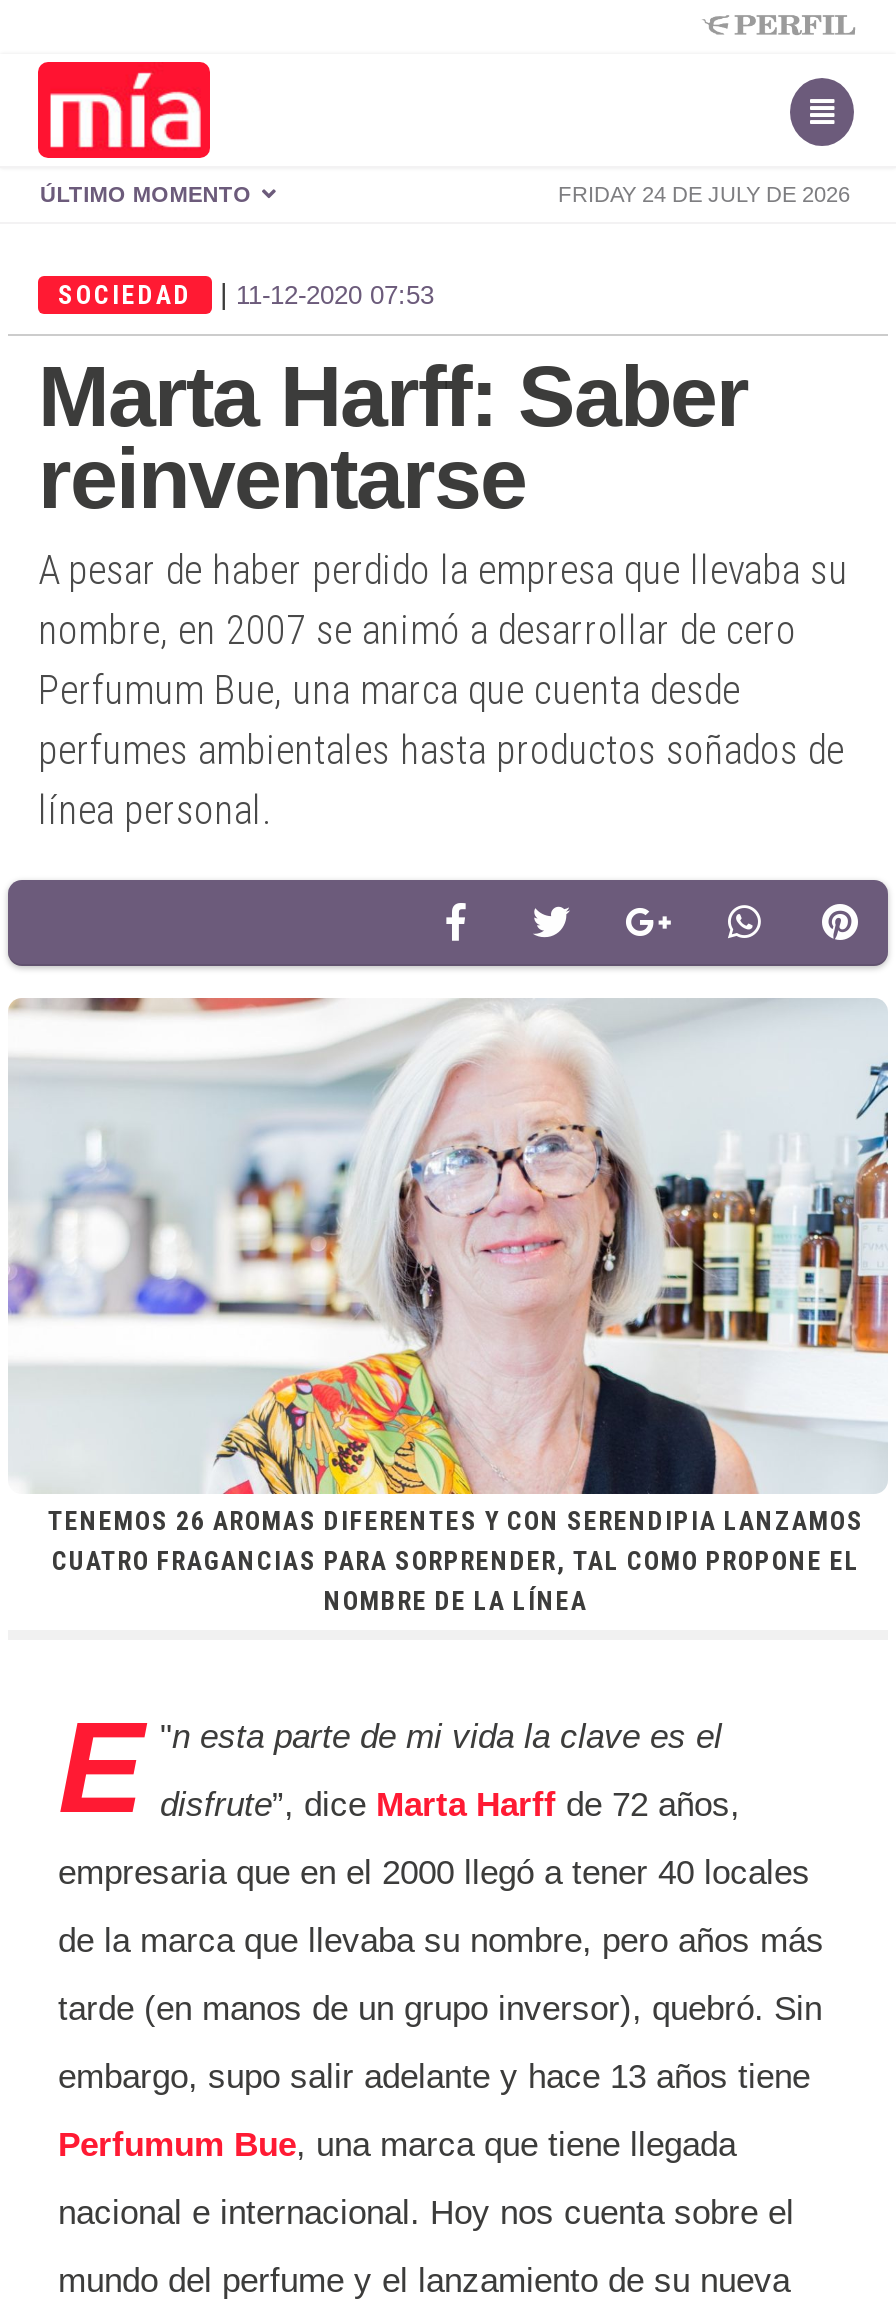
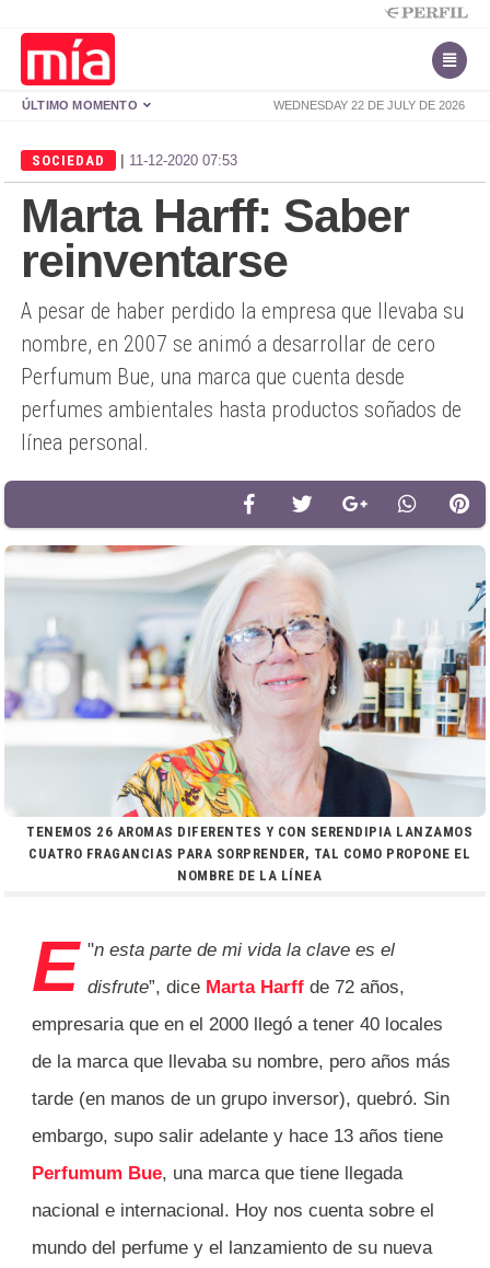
- FRIDAY 24 DE JULY DE 2026
+ WEDNESDAY 22 DE JULY DE 2026
